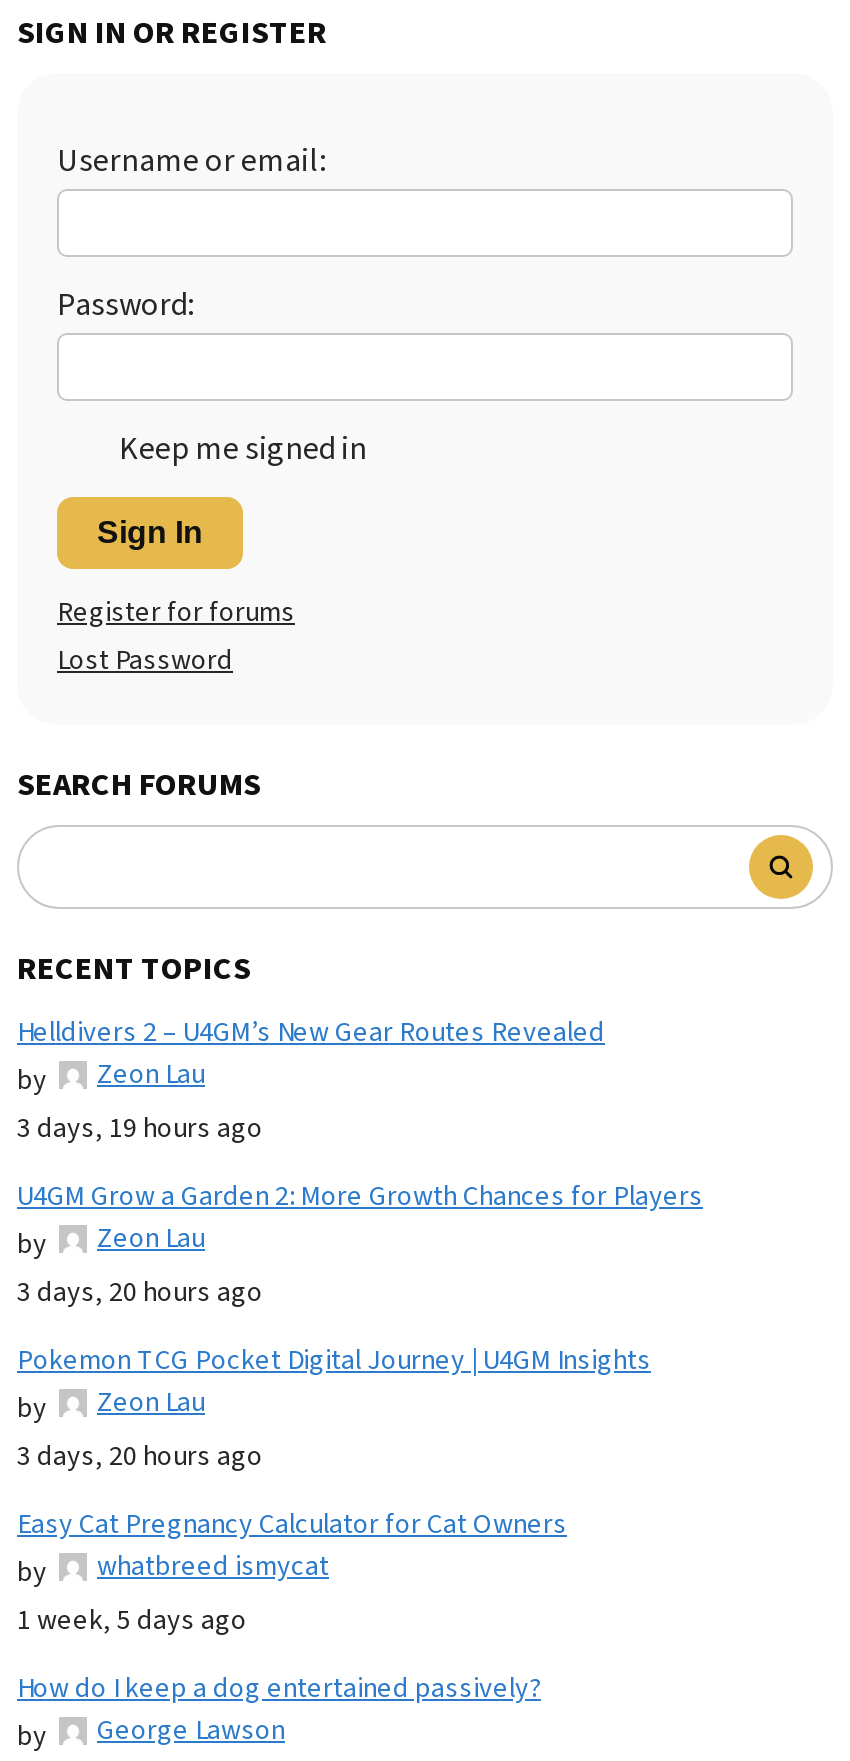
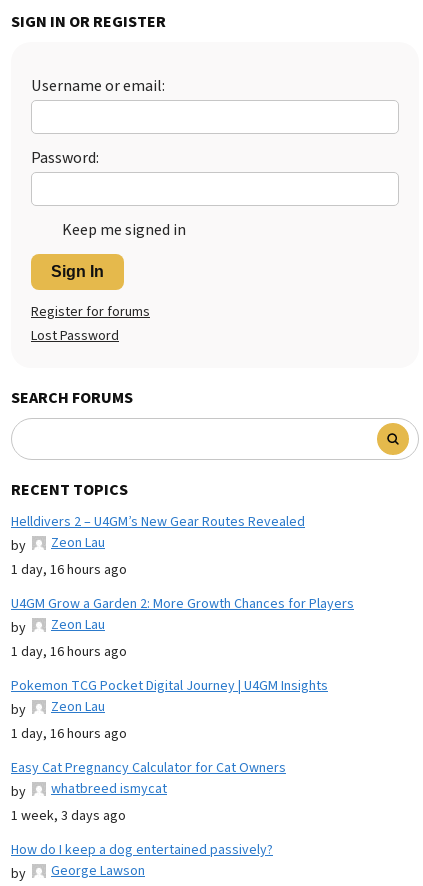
- 3 days, 19 hours ago
+ 1 day, 16 hours ago

- 3 days, 20 hours ago
+ 1 day, 16 hours ago

- 3 days, 20 hours ago
+ 1 day, 16 hours ago

- 1 week, 5 days ago
+ 1 week, 3 days ago
